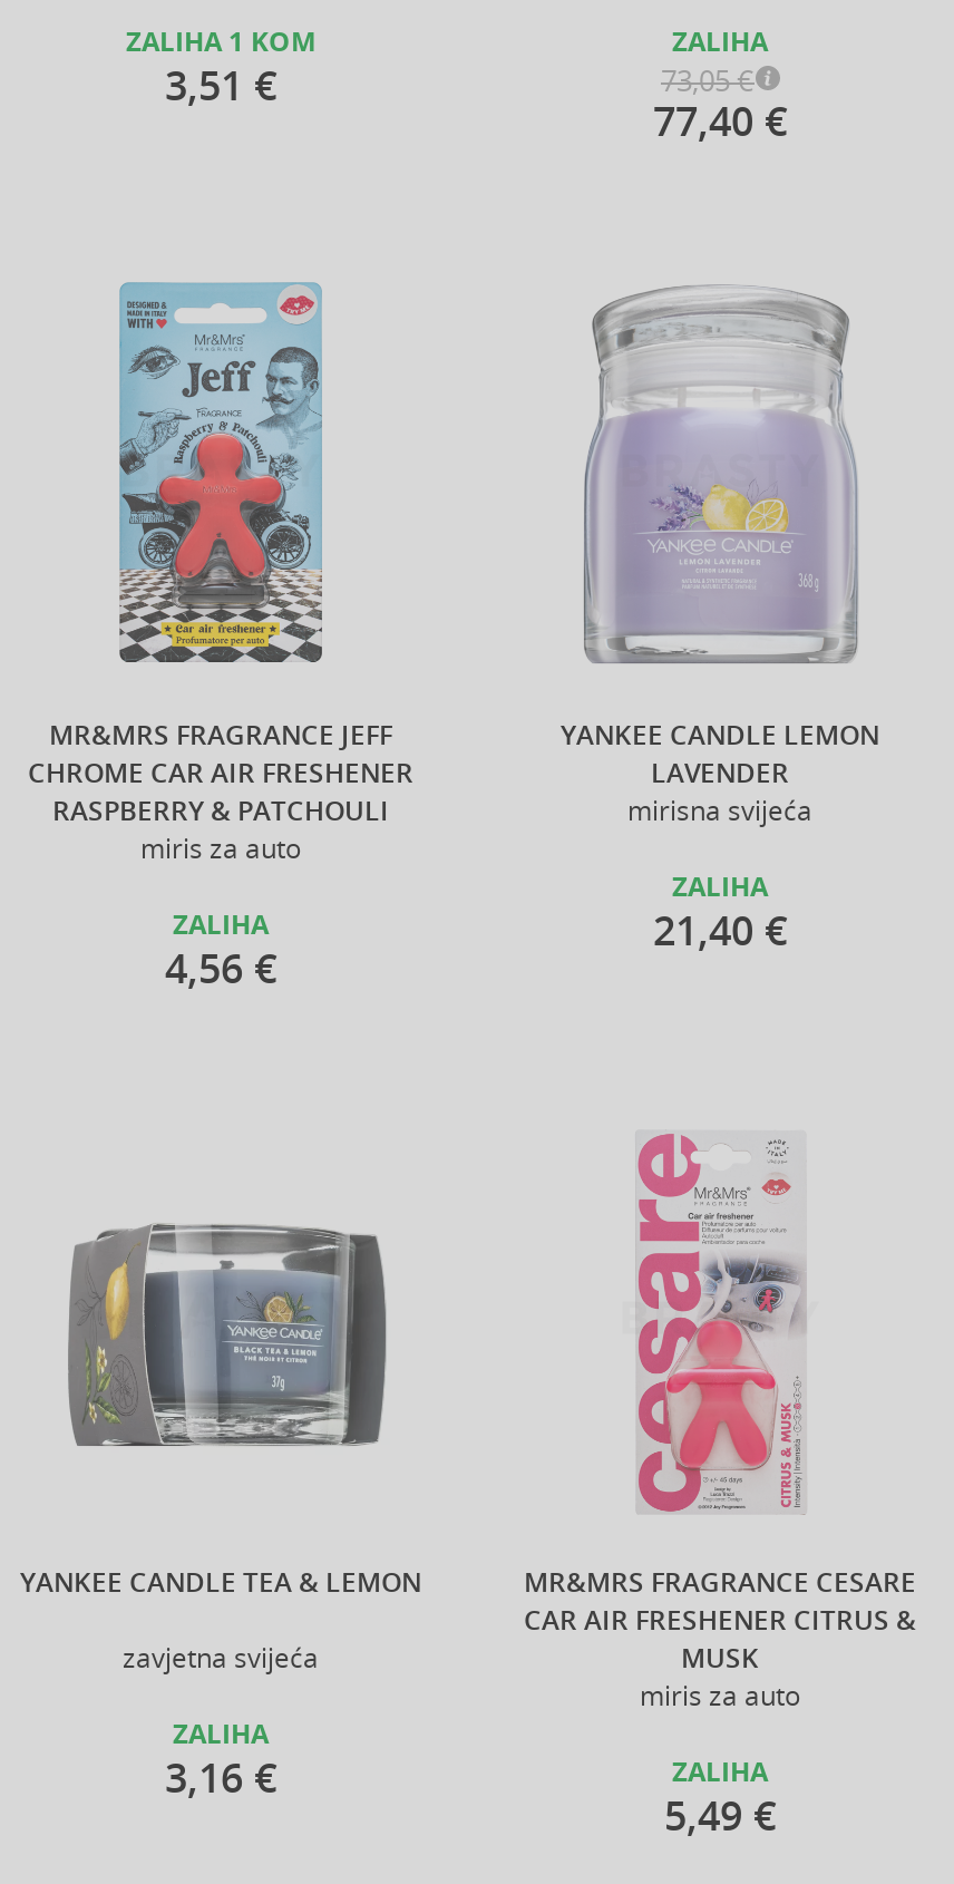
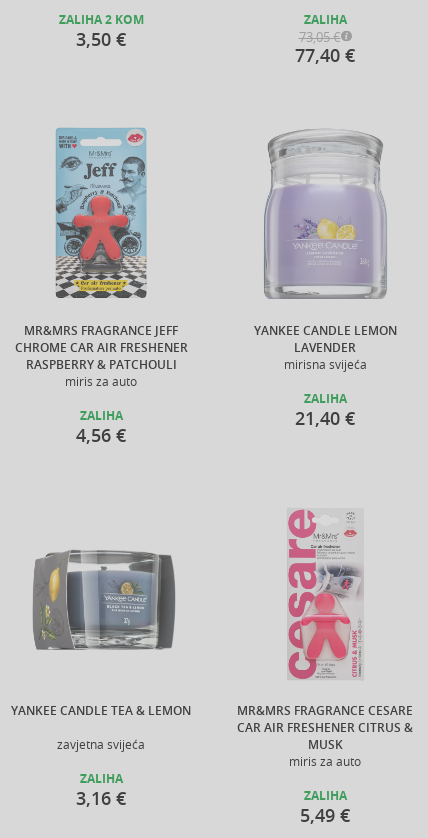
- ZALIHA 1 KOM
+ ZALIHA 2 KOM

- 3,51 €
+ 3,50 €
